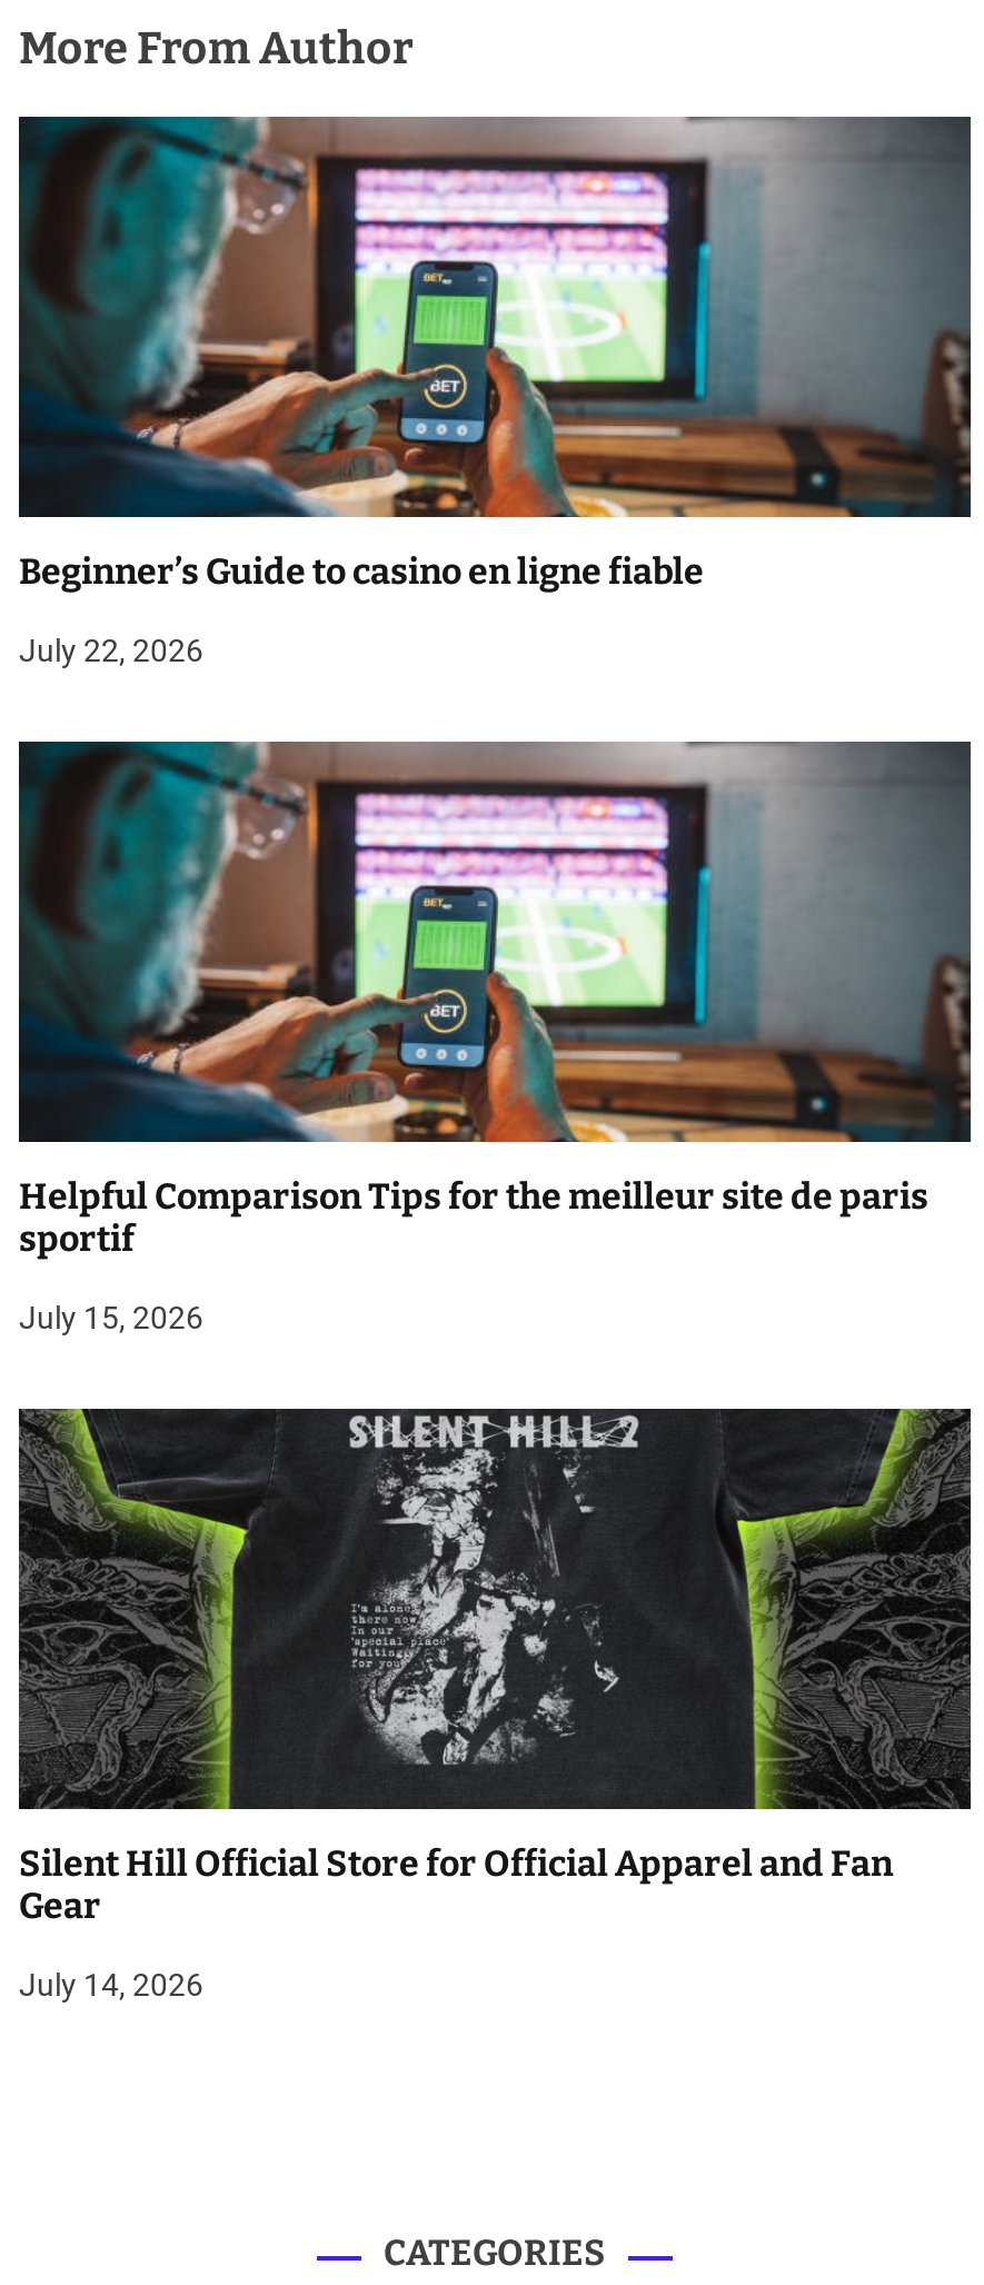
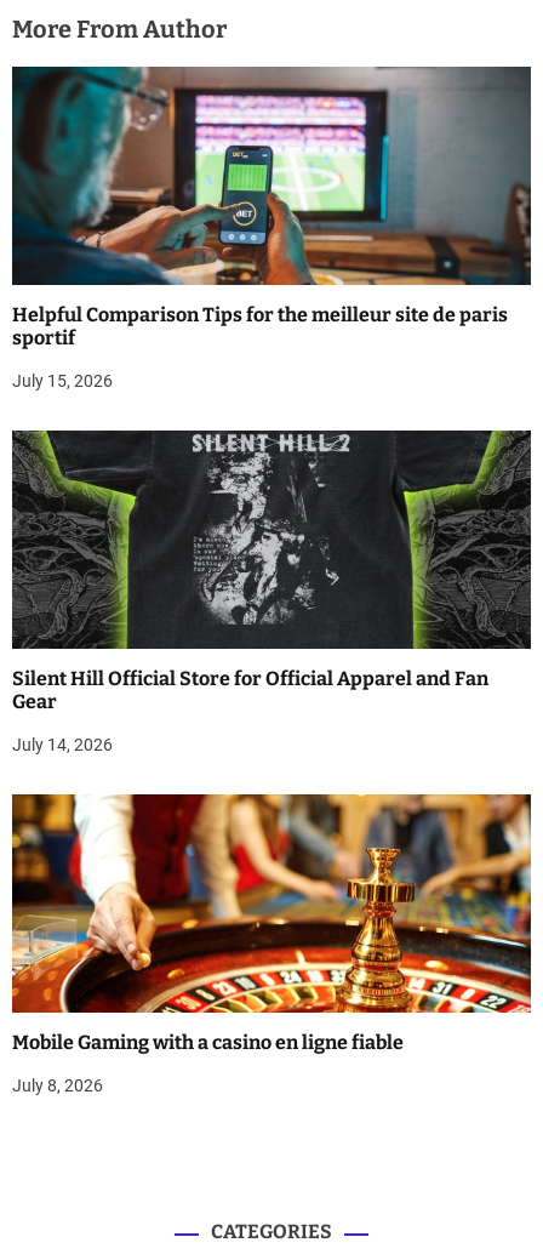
- Beginner’s Guide to casino en ligne fiable
- July 22, 2026

moved up: [image] | Helpful Comparison Tips for the meilleur site de paris | sportif | July 15, 2026 | Silent Hill Official Store for Official Apparel and Fan | Gear | July 14, 2026

+ [image]
+ Mobile Gaming with a casino en ligne fiable
+ July 8, 2026
